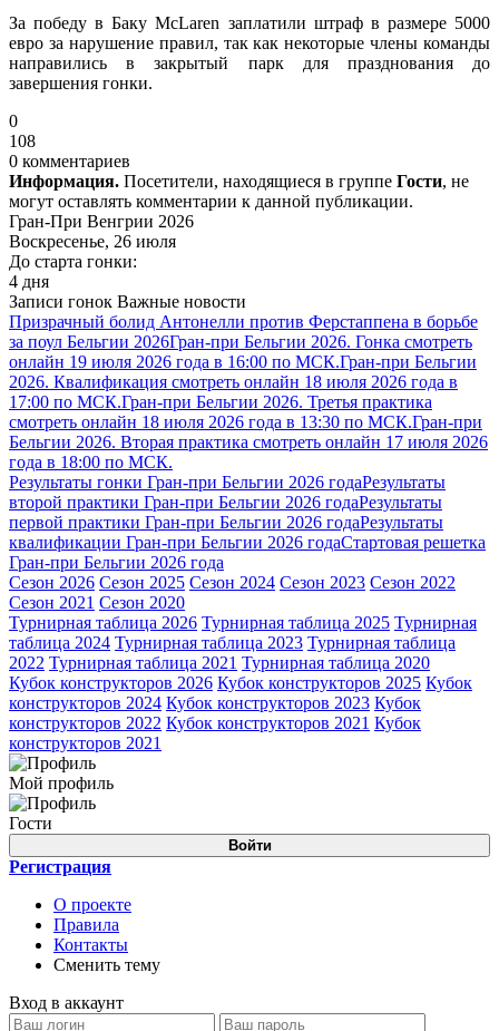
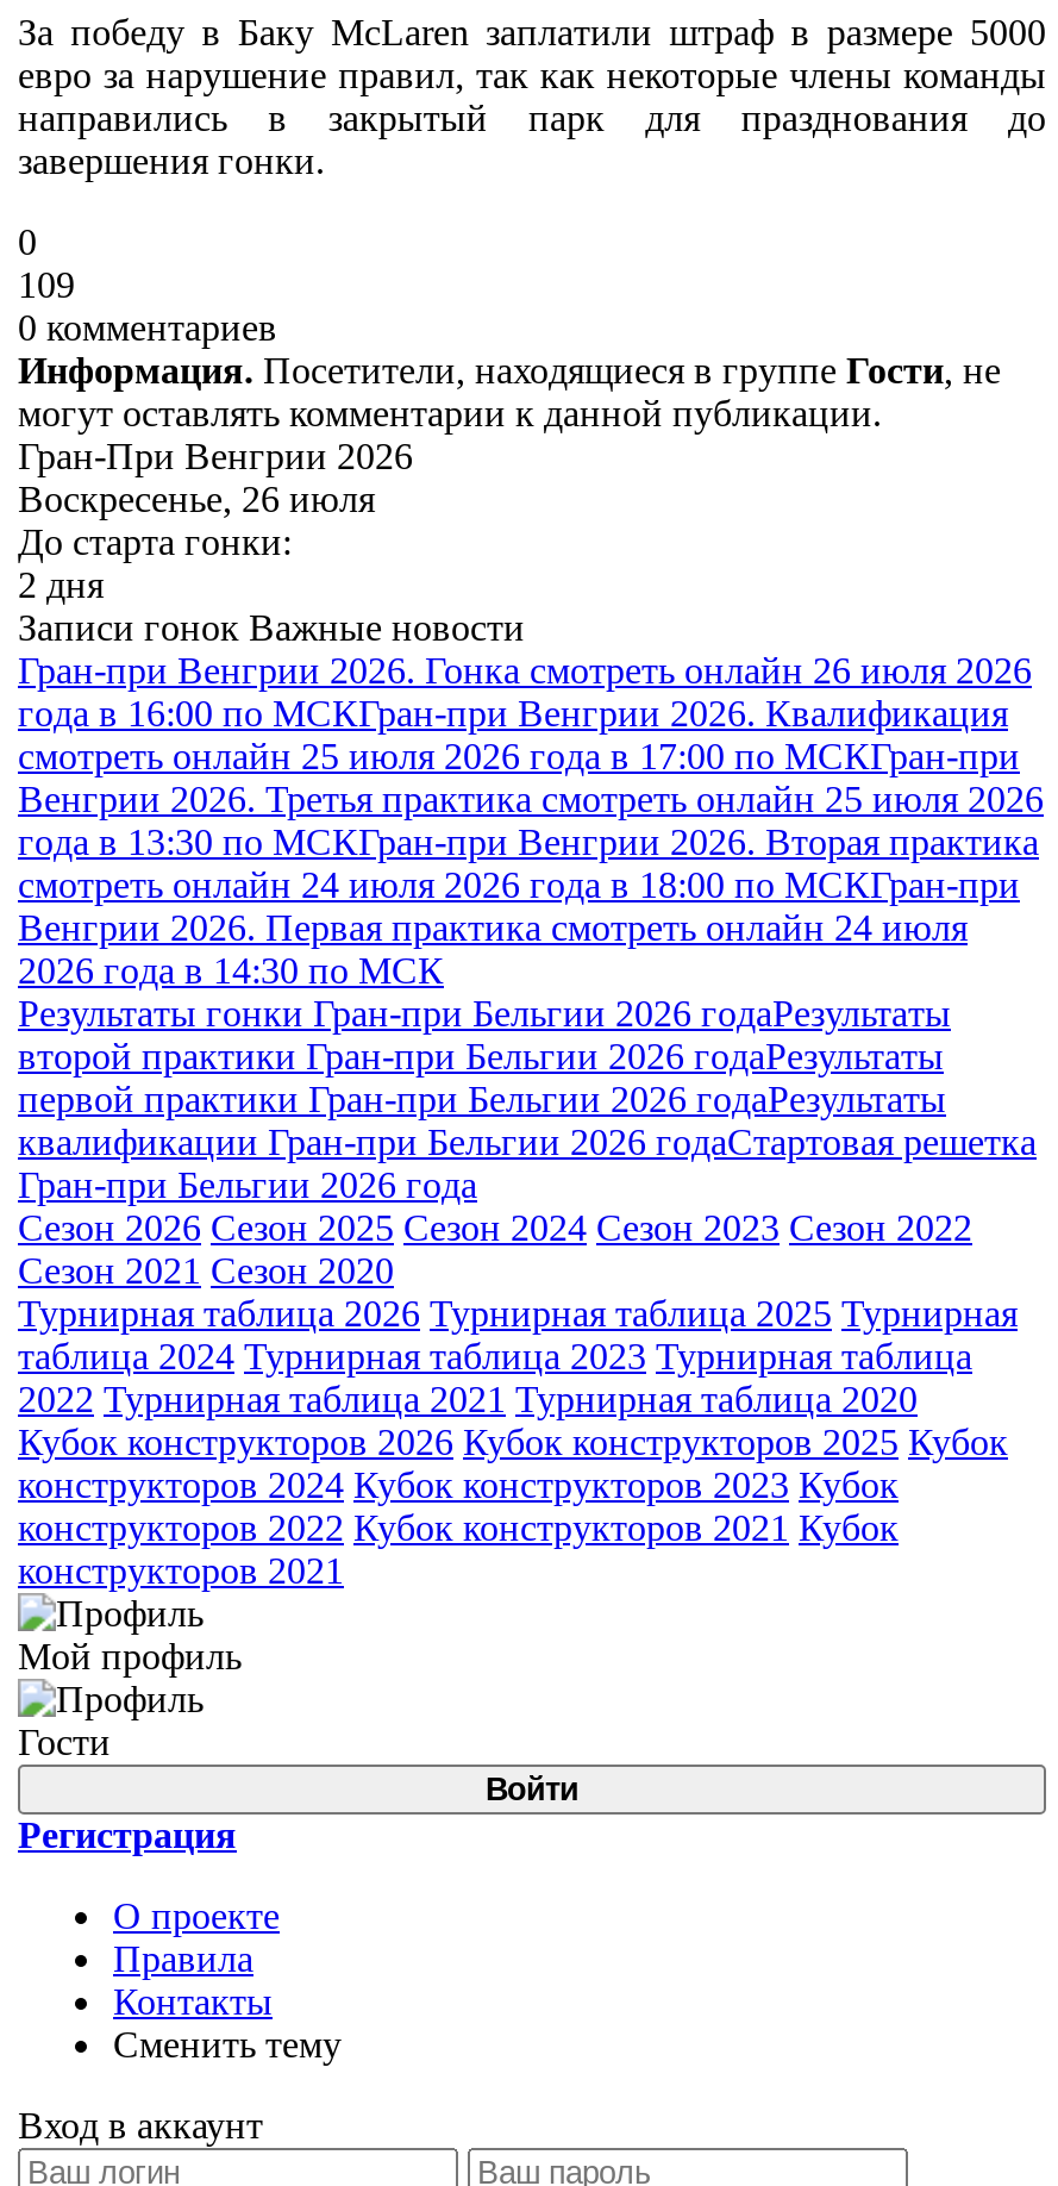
- 108
+ 109

- 4 дня
+ 2 дня

- Призрачный болид Антонелли против Ферстаппена в борьбе
- за поул Бельгии 2026Гран-при Бельгии 2026. Гонка смотреть
- онлайн 19 июля 2026 года в 16:00 по МСК.Гран-при Бельгии
- 2026. Квалификация смотреть онлайн 18 июля 2026 года в
- 17:00 по МСК.Гран-при Бельгии 2026. Третья практика
- смотреть онлайн 18 июля 2026 года в 13:30 по МСК.Гран-при
- Бельгии 2026. Вторая практика смотреть онлайн 17 июля 2026
- года в 18:00 по МСК.
+ Гран-при Венгрии 2026. Гонка смотреть онлайн 26 июля 2026
+ года в 16:00 по МСКГран-при Венгрии 2026. Квалификация
+ смотреть онлайн 25 июля 2026 года в 17:00 по МСКГран-при
+ Венгрии 2026. Третья практика смотреть онлайн 25 июля 2026
+ года в 13:30 по МСКГран-при Венгрии 2026. Вторая практика
+ смотреть онлайн 24 июля 2026 года в 18:00 по МСКГран-при
+ Венгрии 2026. Первая практика смотреть онлайн 24 июля
+ 2026 года в 14:30 по МСК
